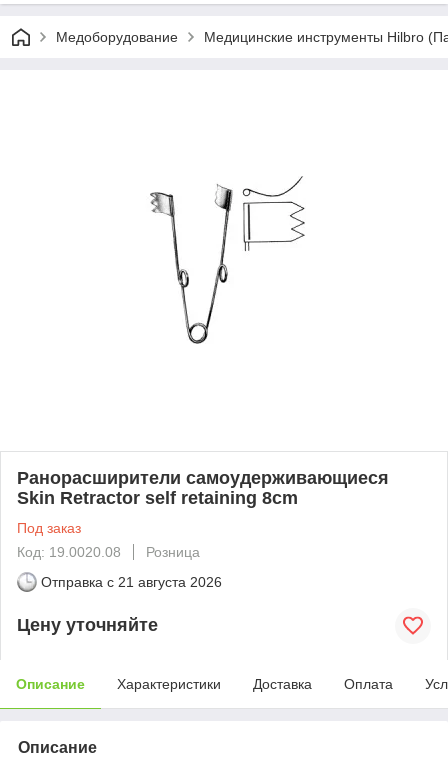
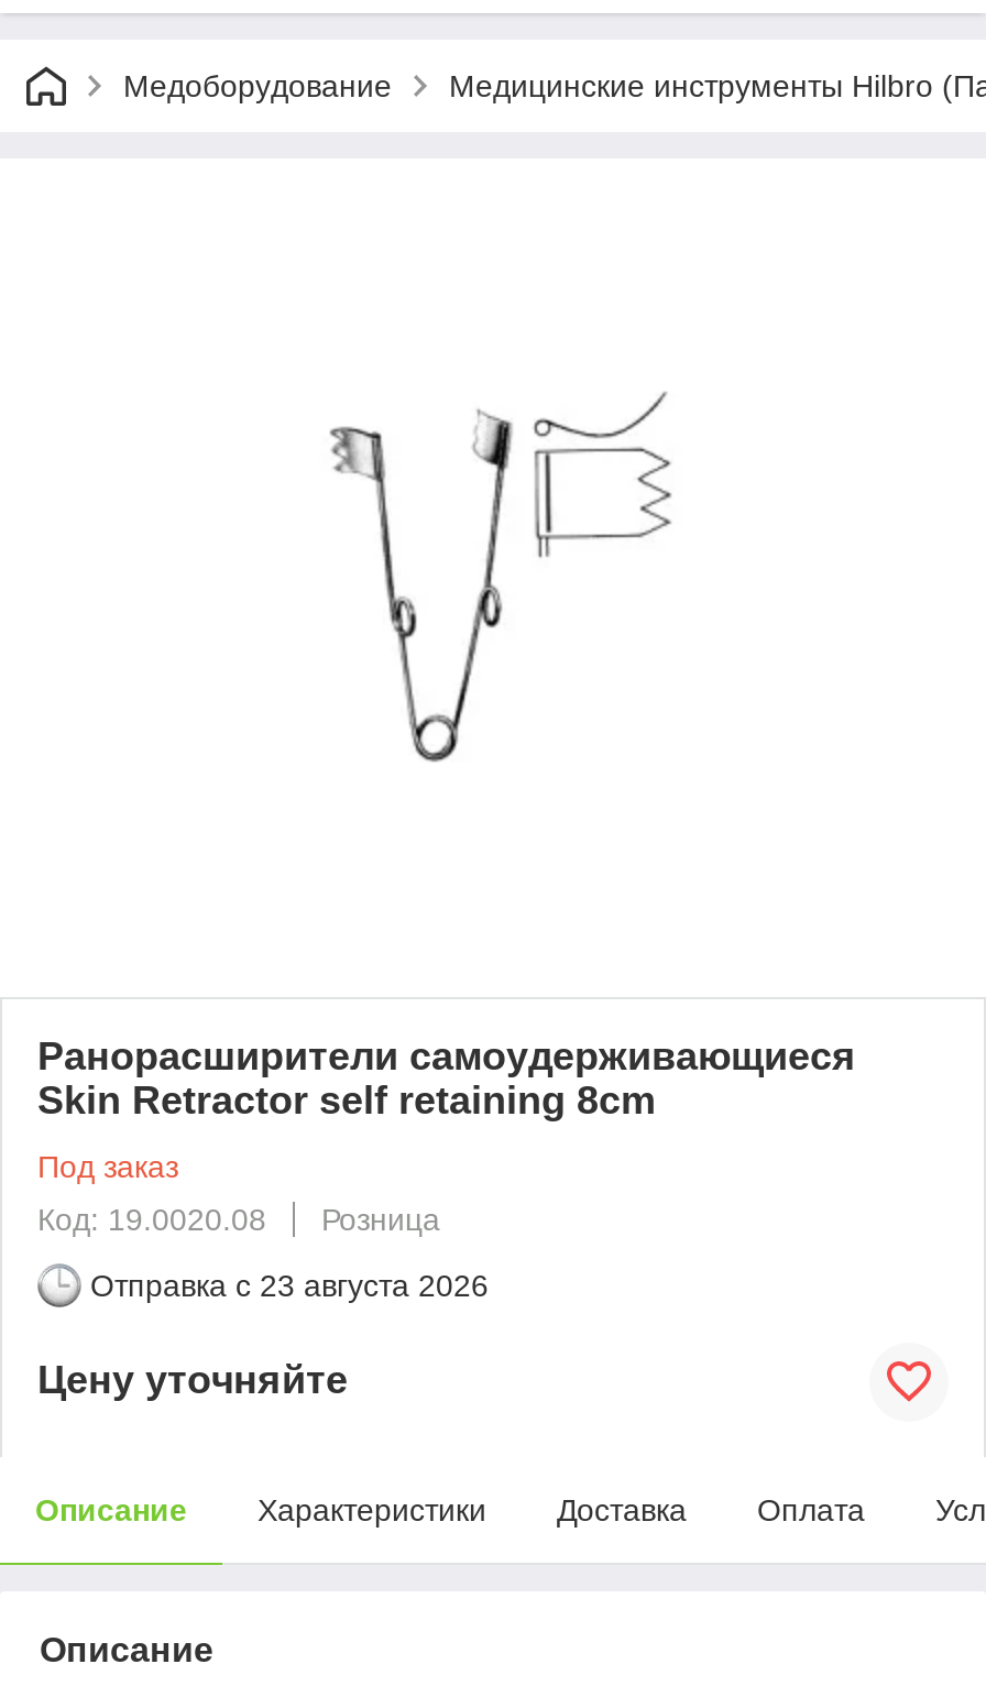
- Отправка с 21 августа 2026
+ Отправка с 23 августа 2026
